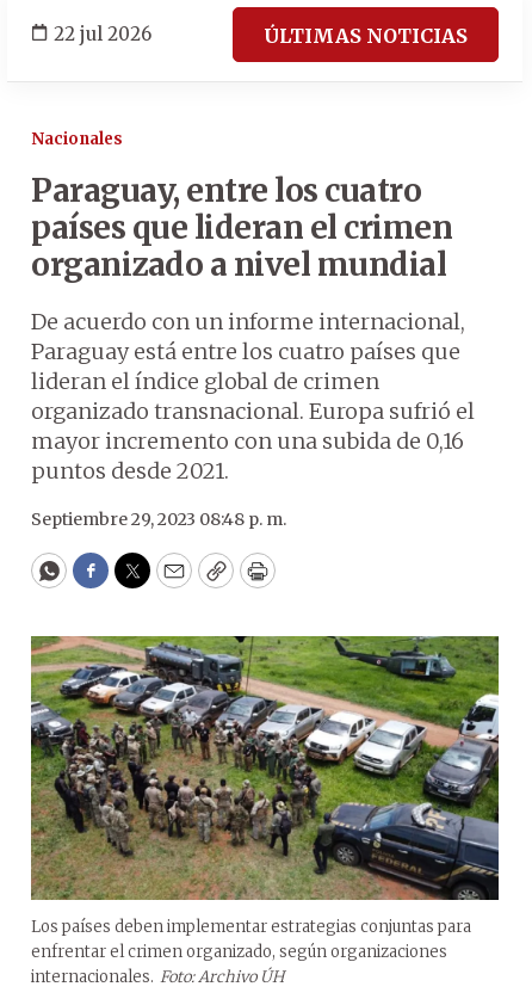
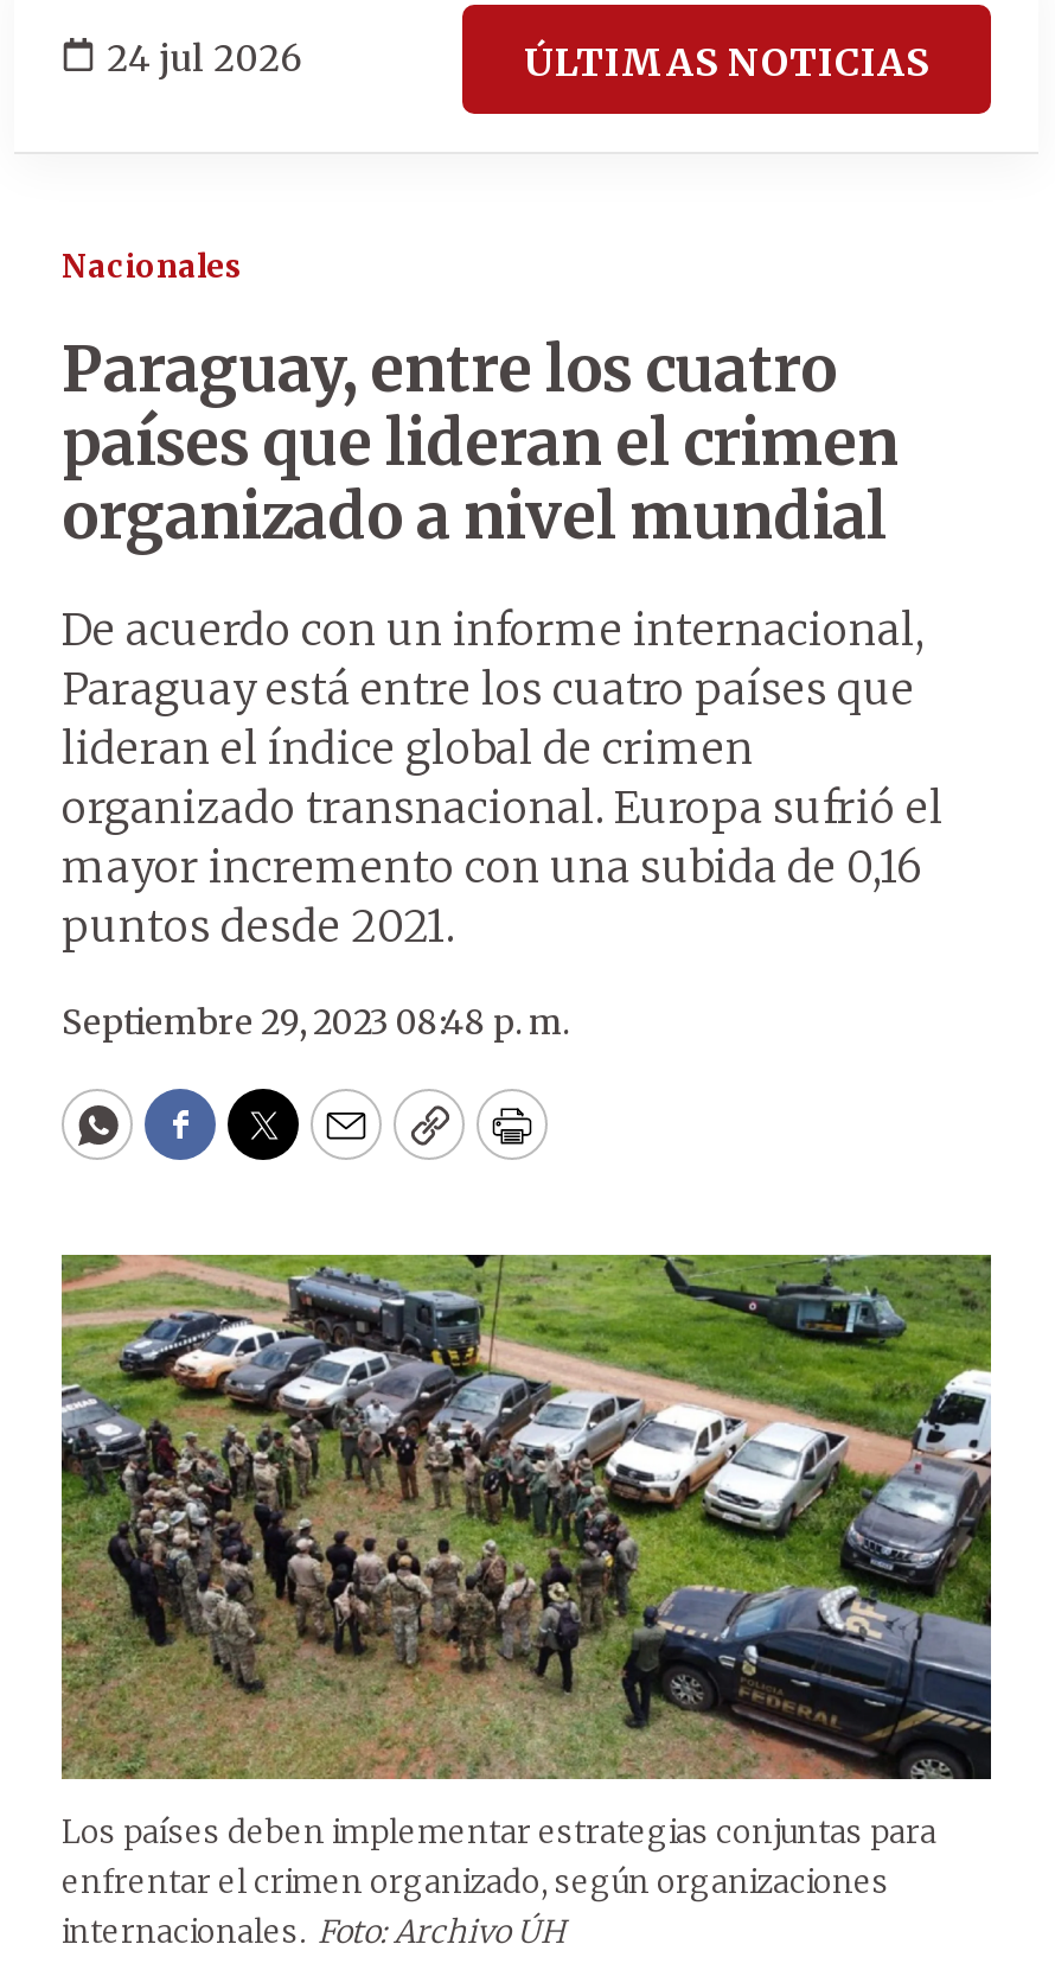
- 22 jul 2026
+ 24 jul 2026
